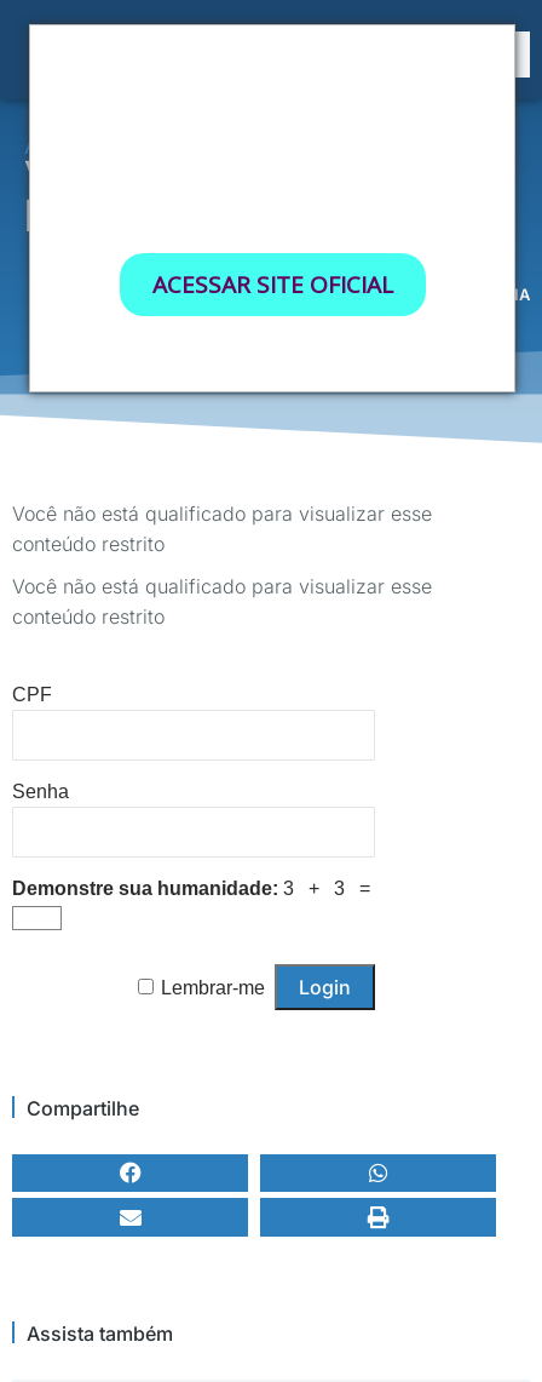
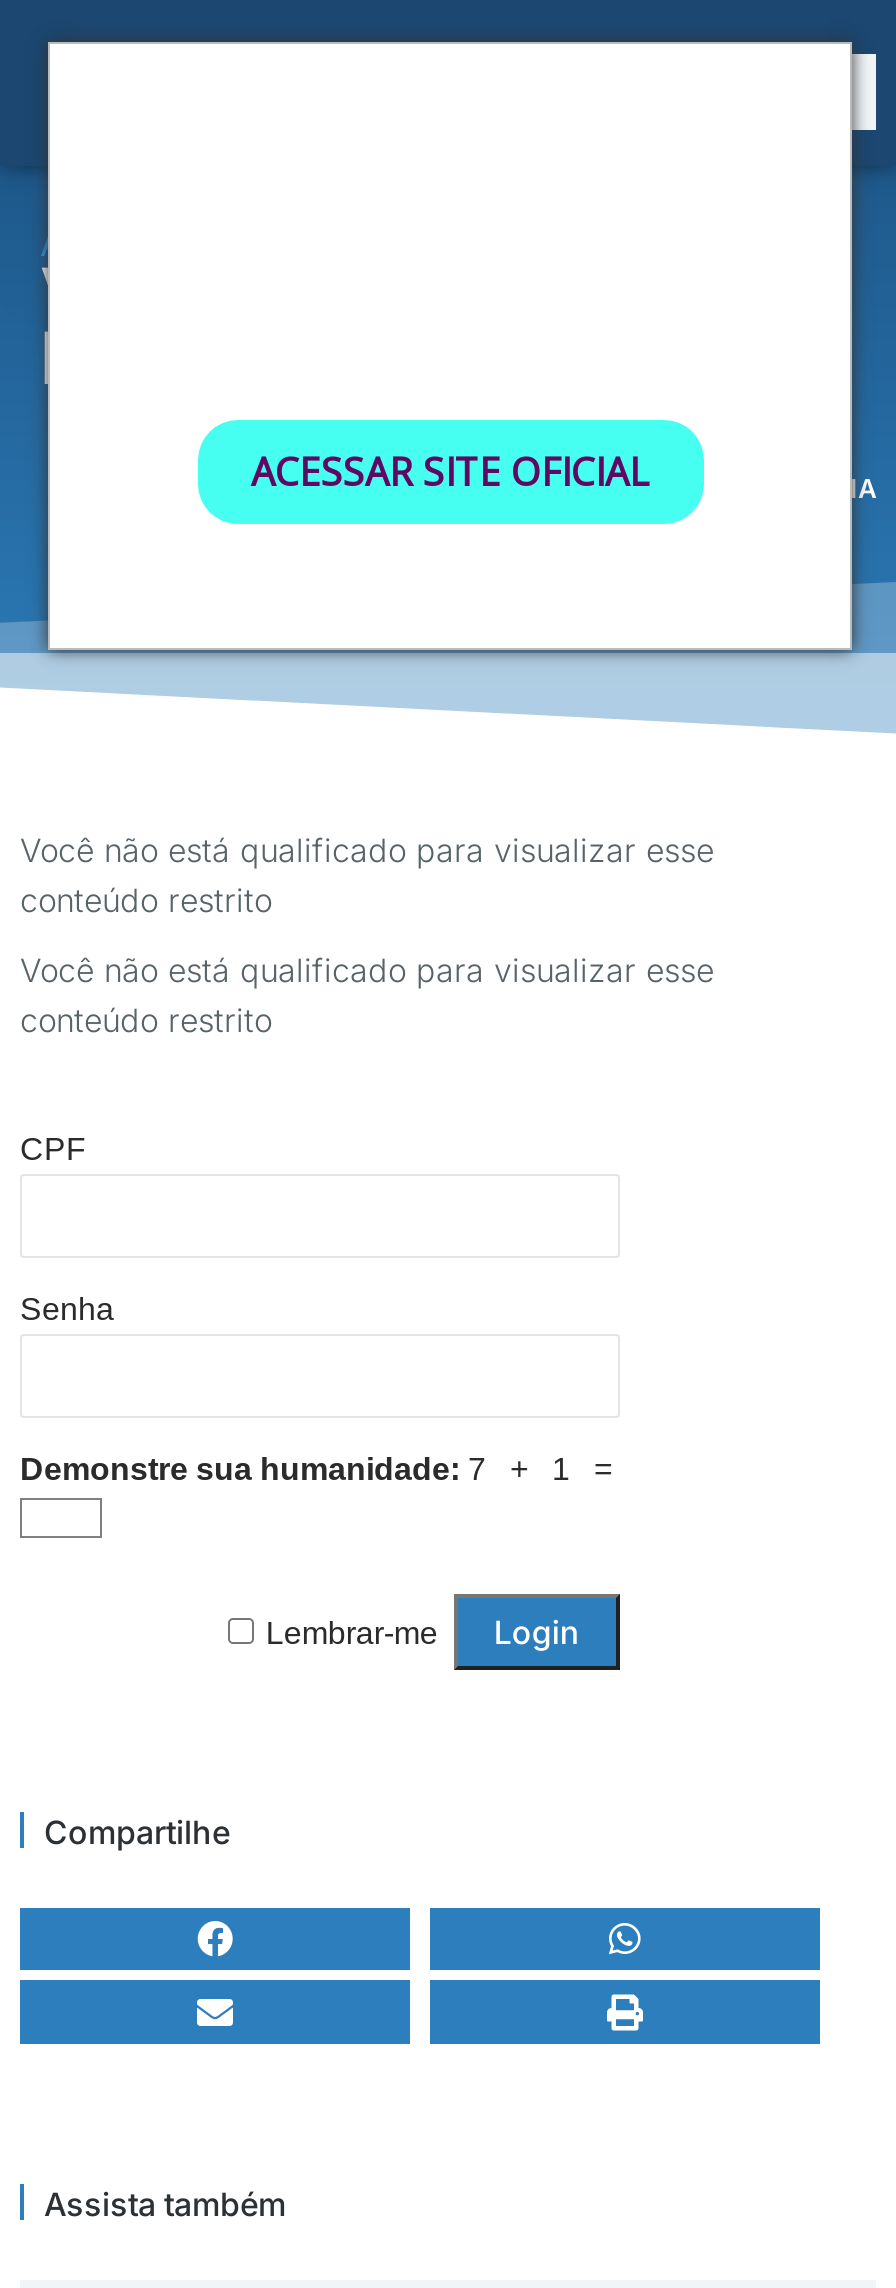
- Demonstre sua humanidade: 3 + 3 =
+ Demonstre sua humanidade: 7 + 1 =
